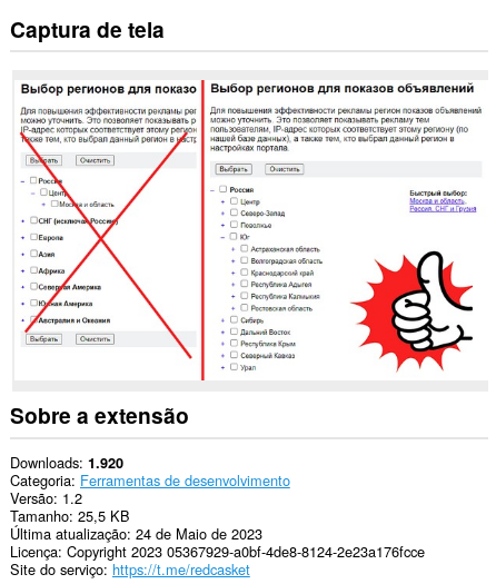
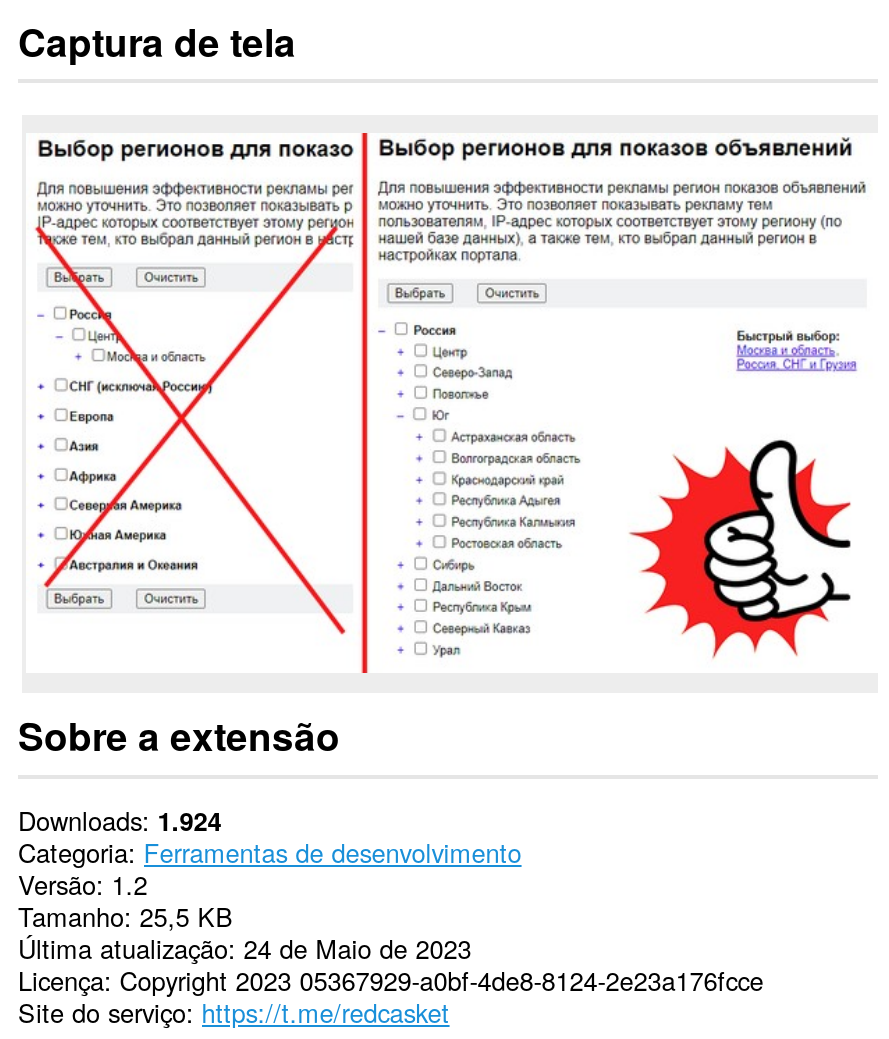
- Downloads 1.920
+ Downloads 1.924
